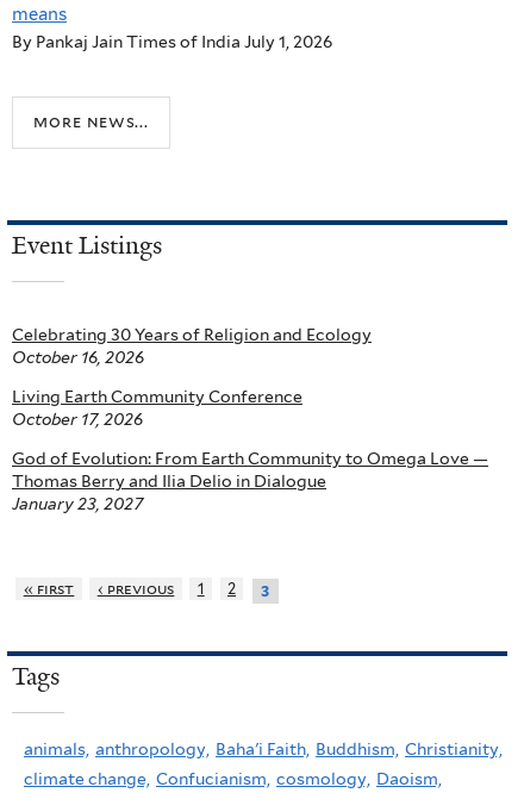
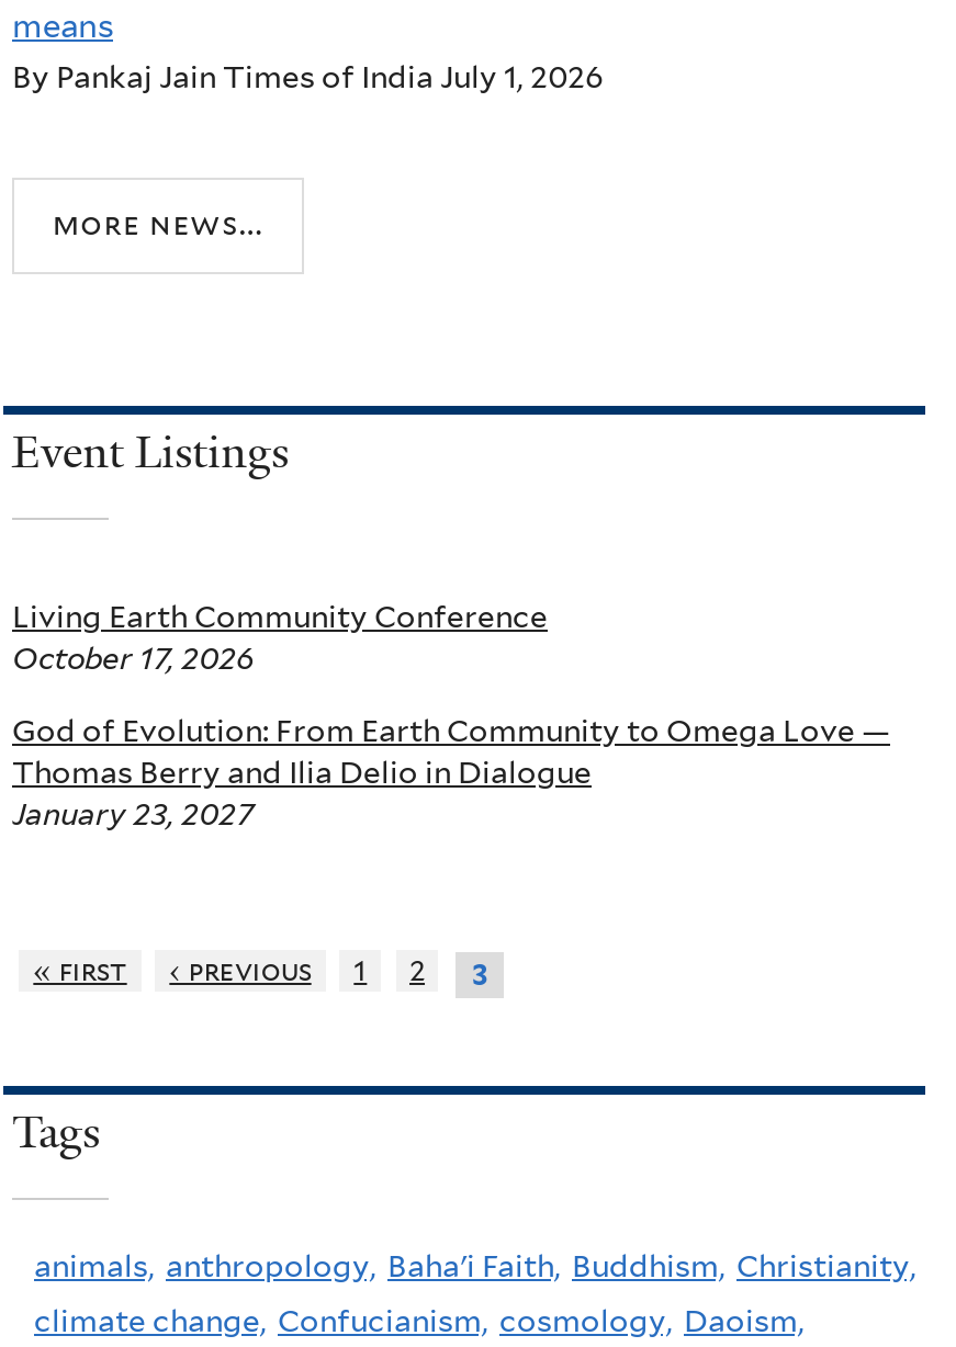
- Celebrating 30 Years of Religion and Ecology
- October 16, 2026
